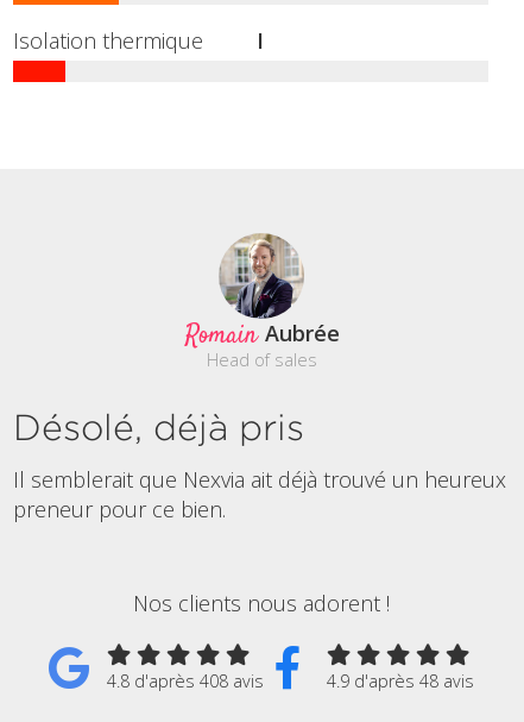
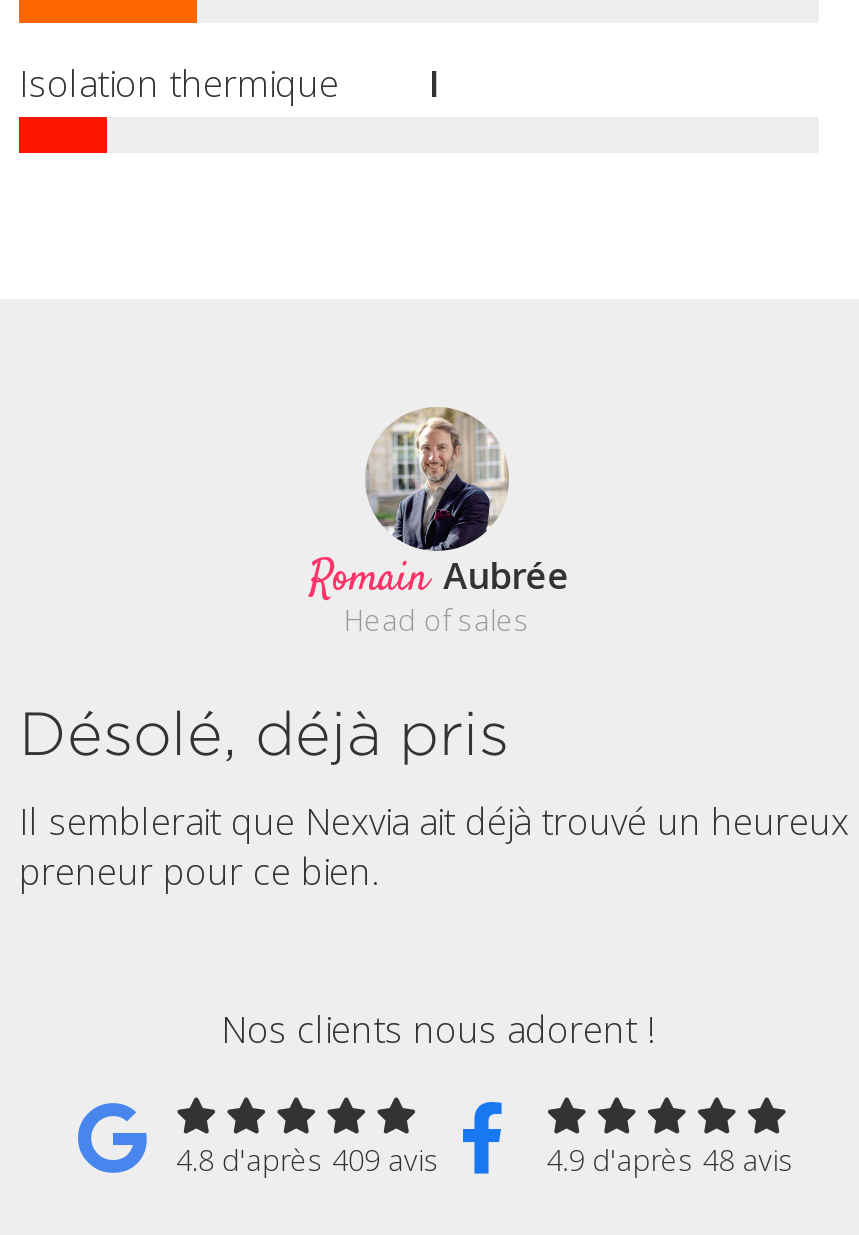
- 4.8 d'après 408 avis
+ 4.8 d'après 409 avis
